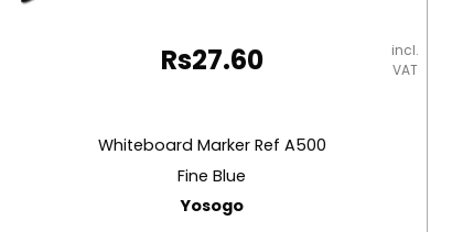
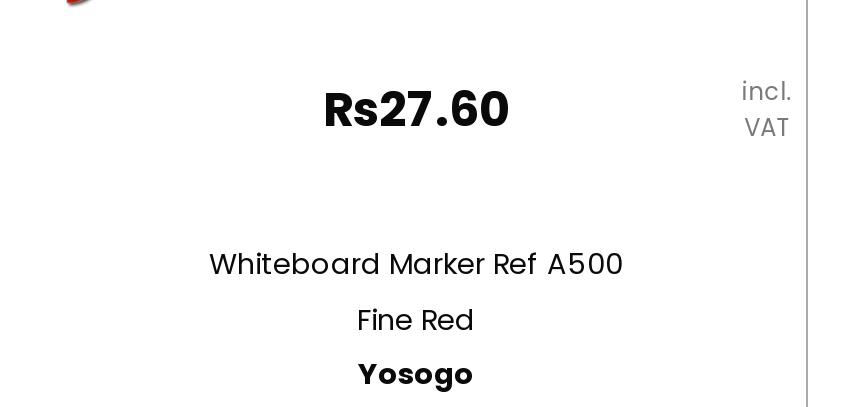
- Fine Blue
+ Fine Red
